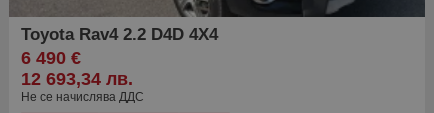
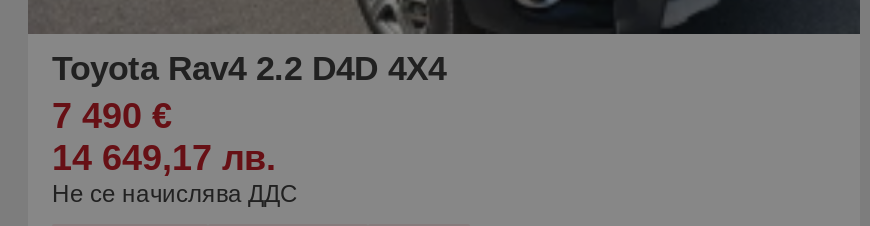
- 6 490 €
+ 7 490 €

- 12 693,34 лв.
+ 14 649,17 лв.
